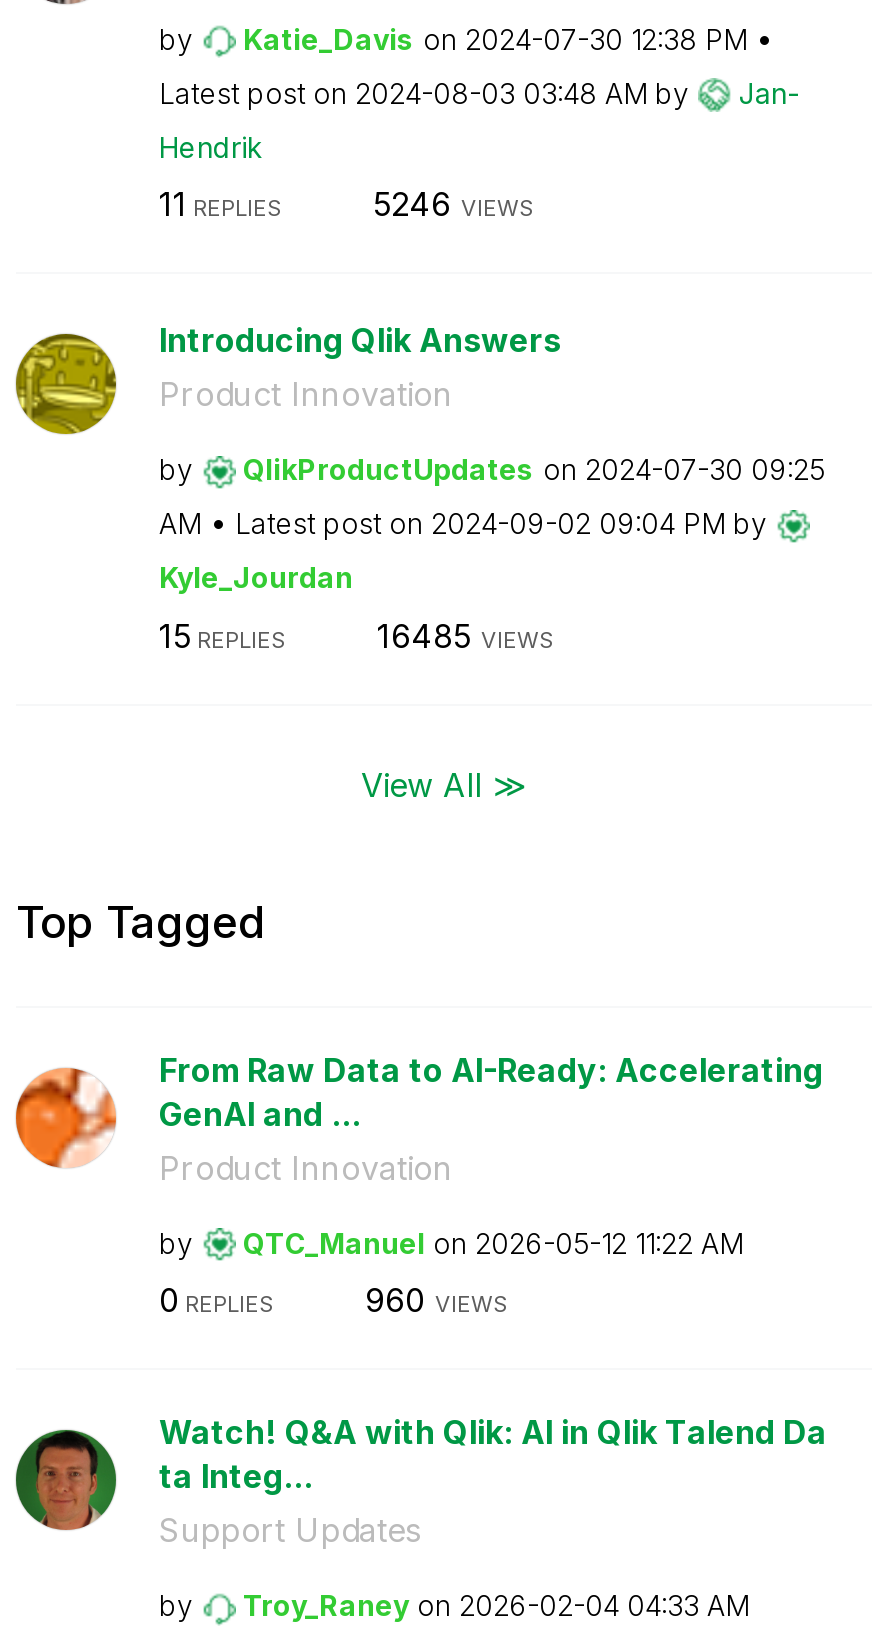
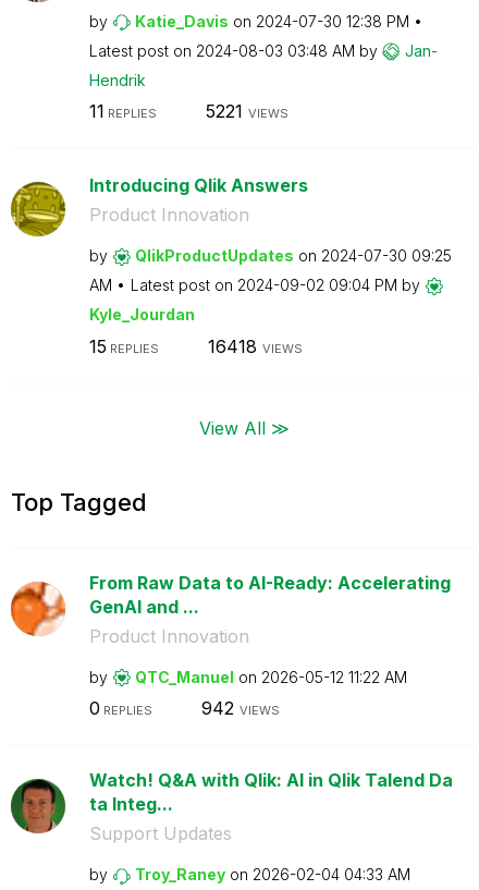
- 5246 VIEWS
+ 5221 VIEWS

- 16485 VIEWS
+ 16418 VIEWS

- 960 VIEWS
+ 942 VIEWS
